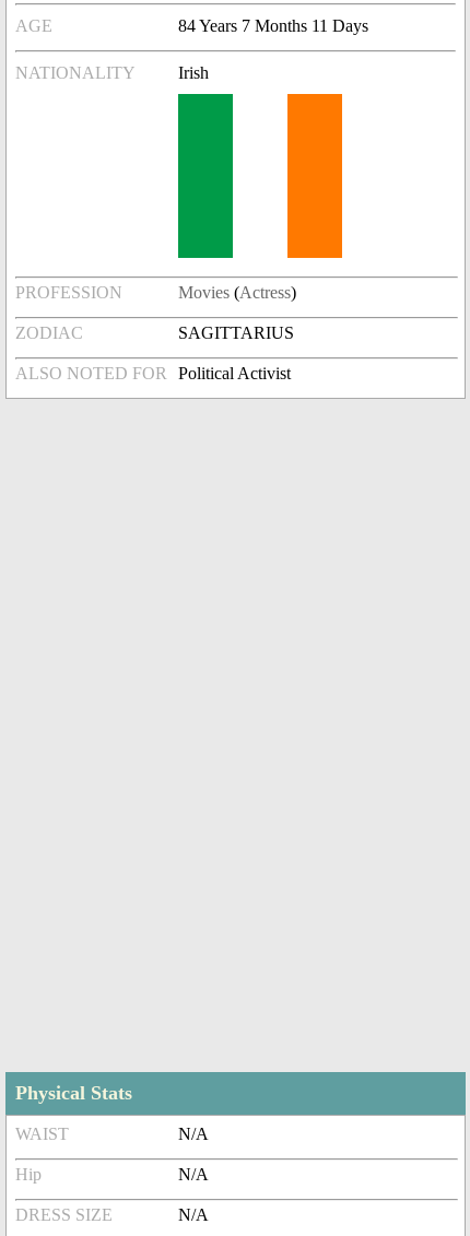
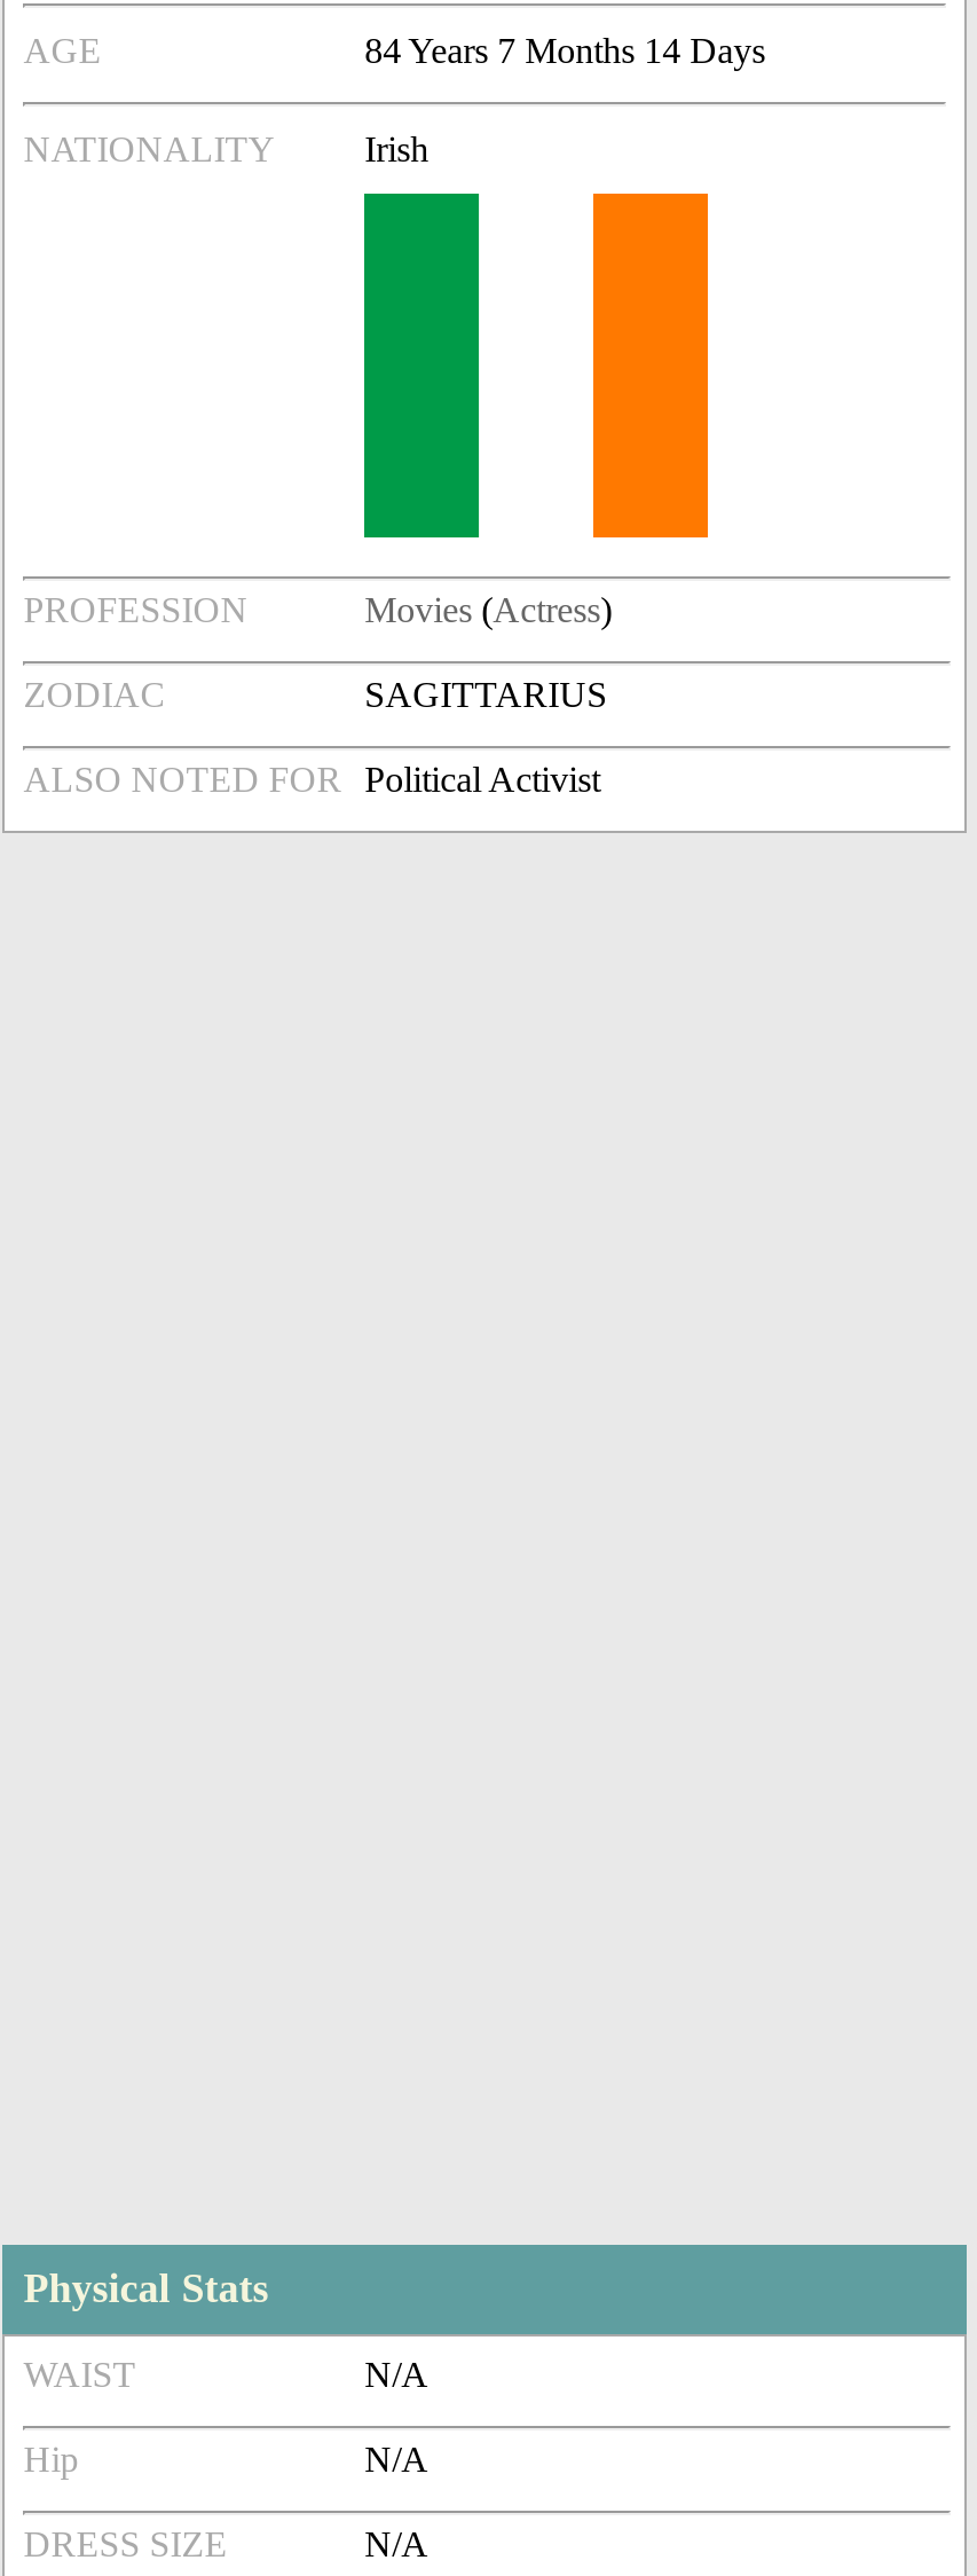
- 84 Years 7 Months 11 Days
+ 84 Years 7 Months 14 Days
